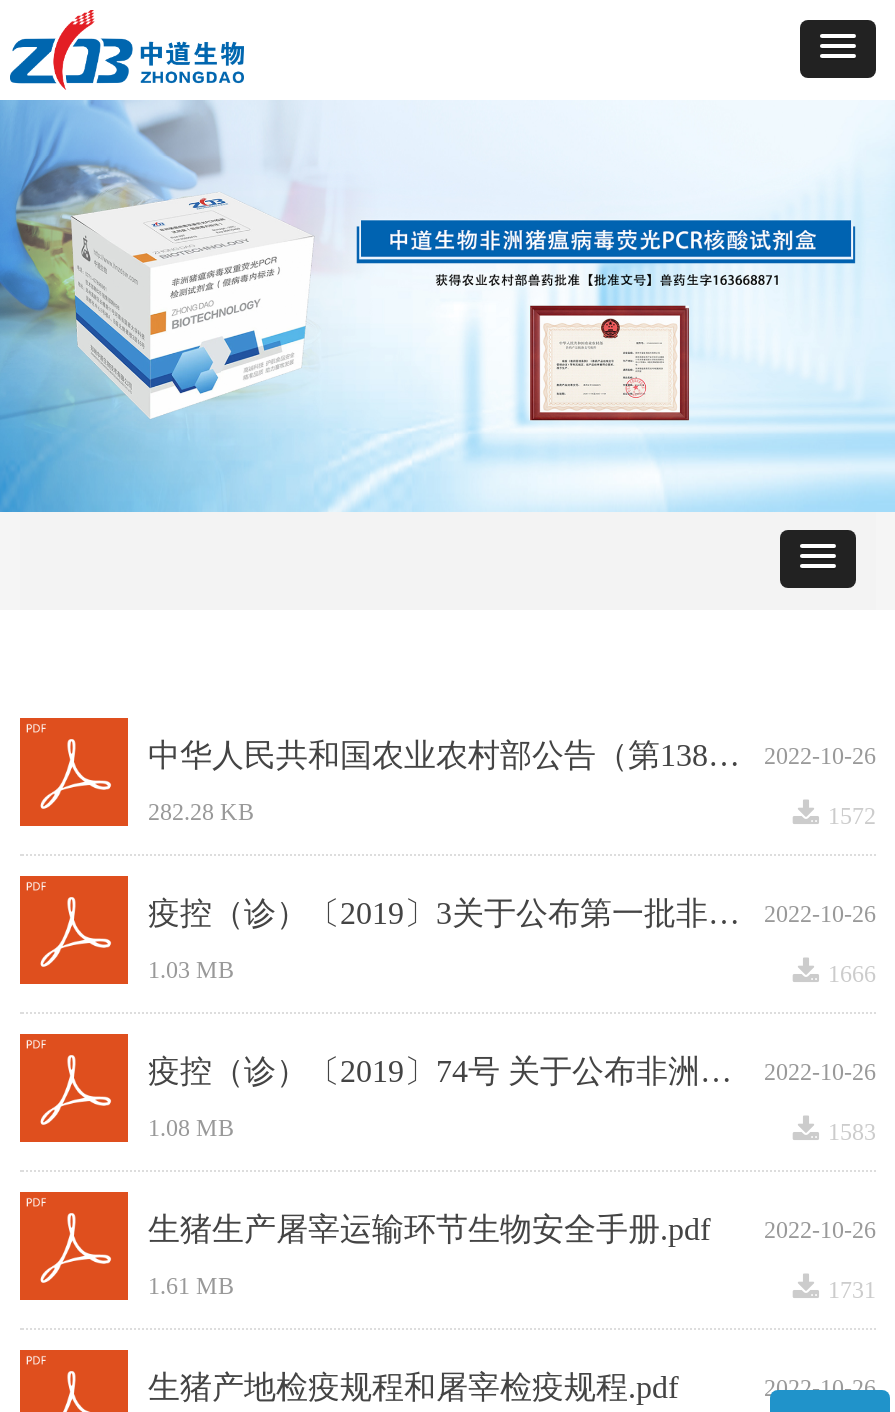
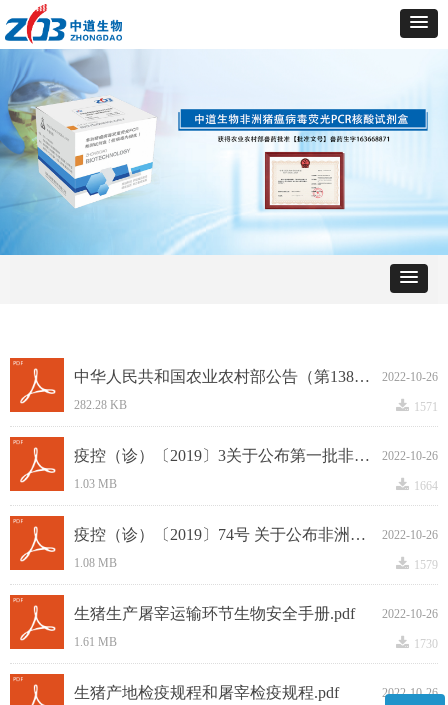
- 끂 1572
+ 끂 1571

- 끂 1666
+ 끂 1664

- 끂 1583
+ 끂 1579

- 끂 1731
+ 끂 1730
